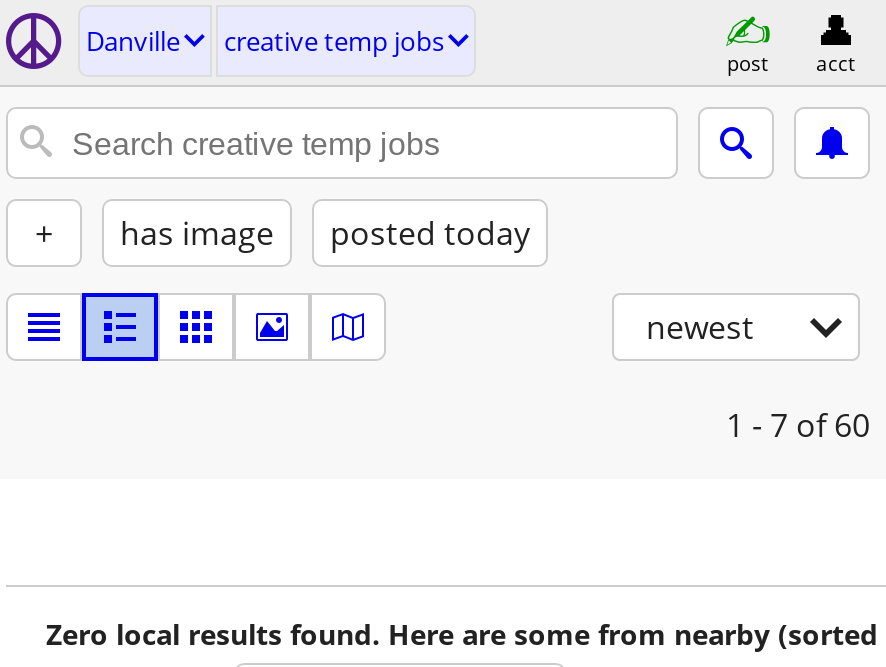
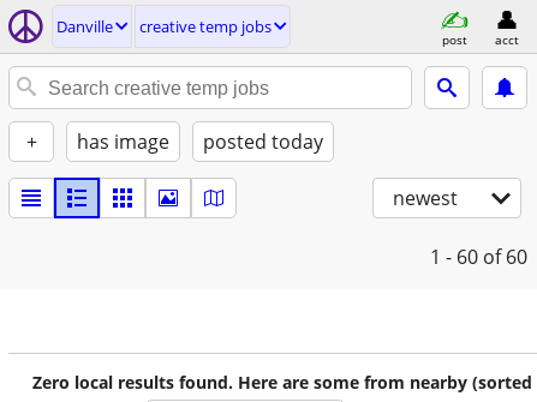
- 1 - 7 of 60
+ 1 - 60 of 60
